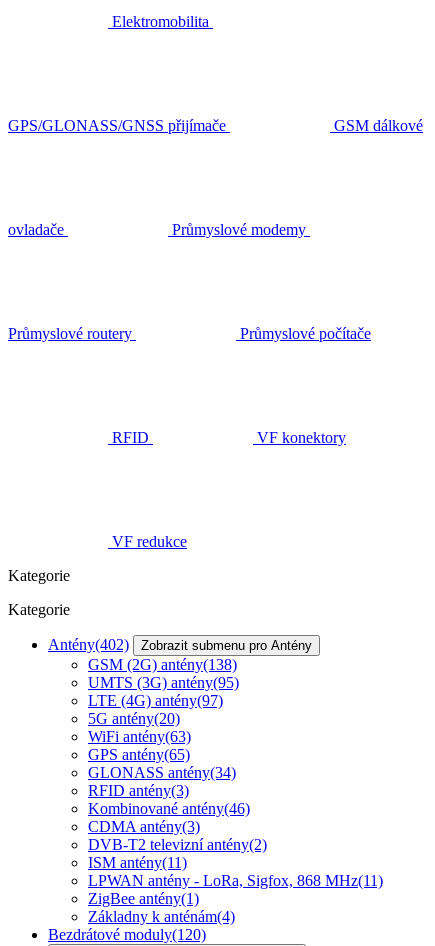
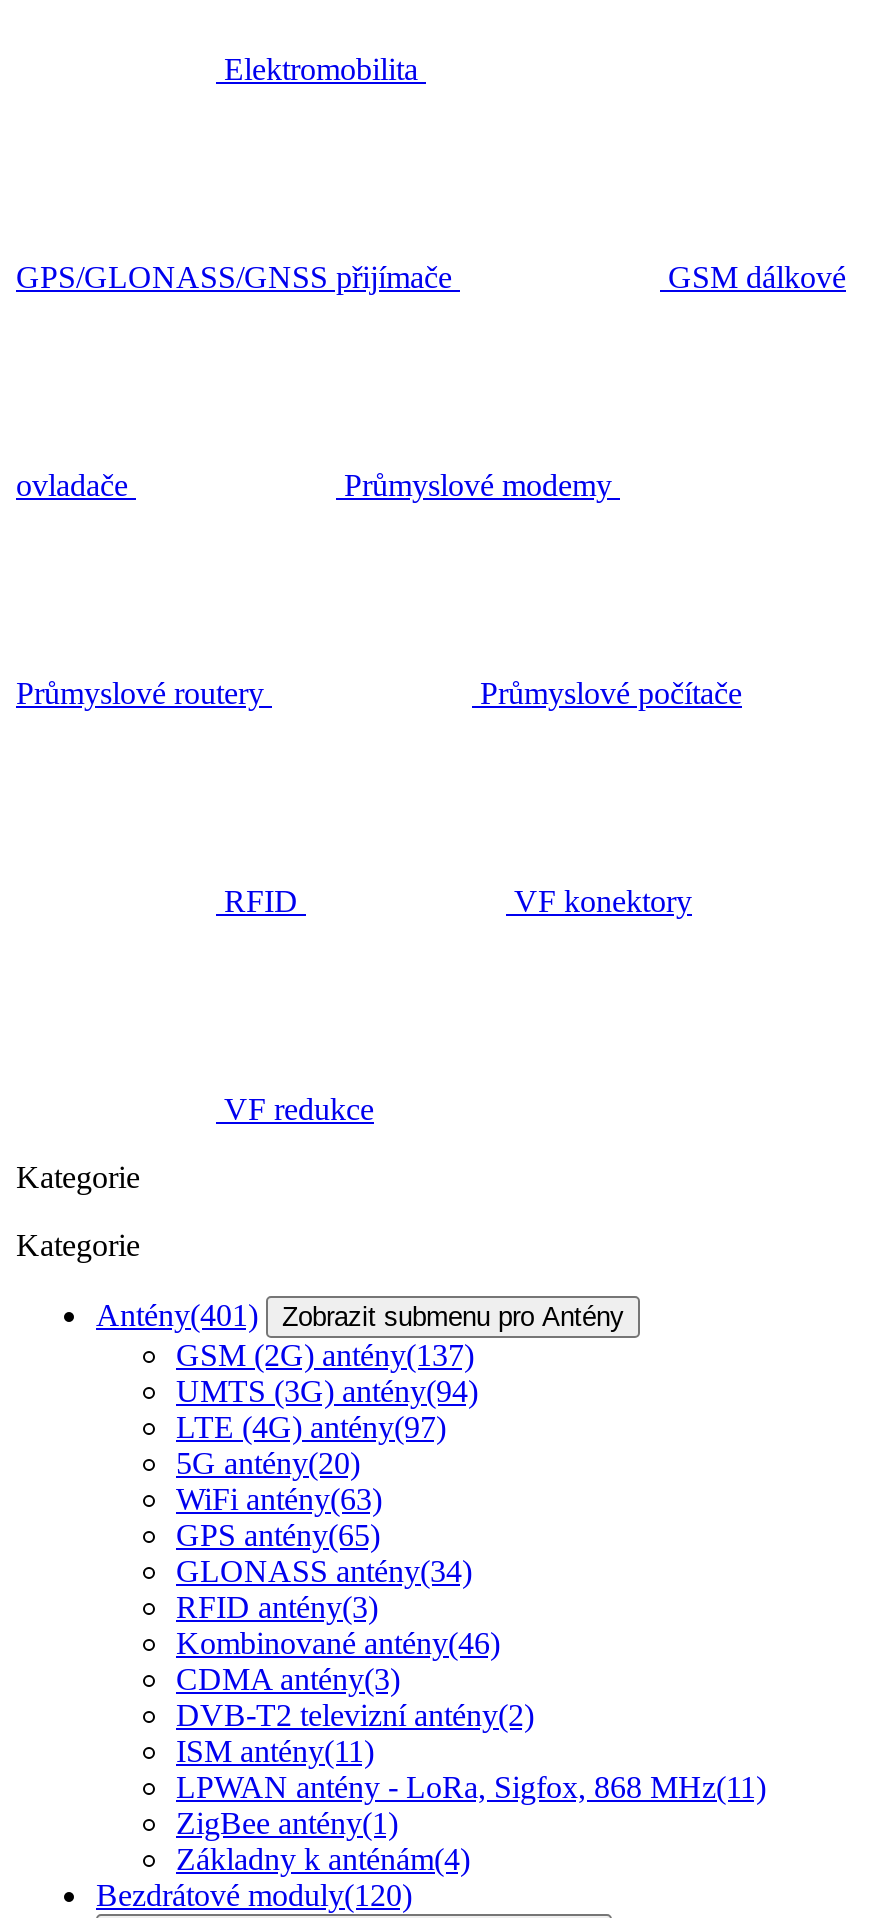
- Antény(402) Zobrazit submenu pro Antény
+ Antény(401) Zobrazit submenu pro Antény

- GSM (2G) antény(138)
+ GSM (2G) antény(137)

- UMTS (3G) antény(95)
+ UMTS (3G) antény(94)
